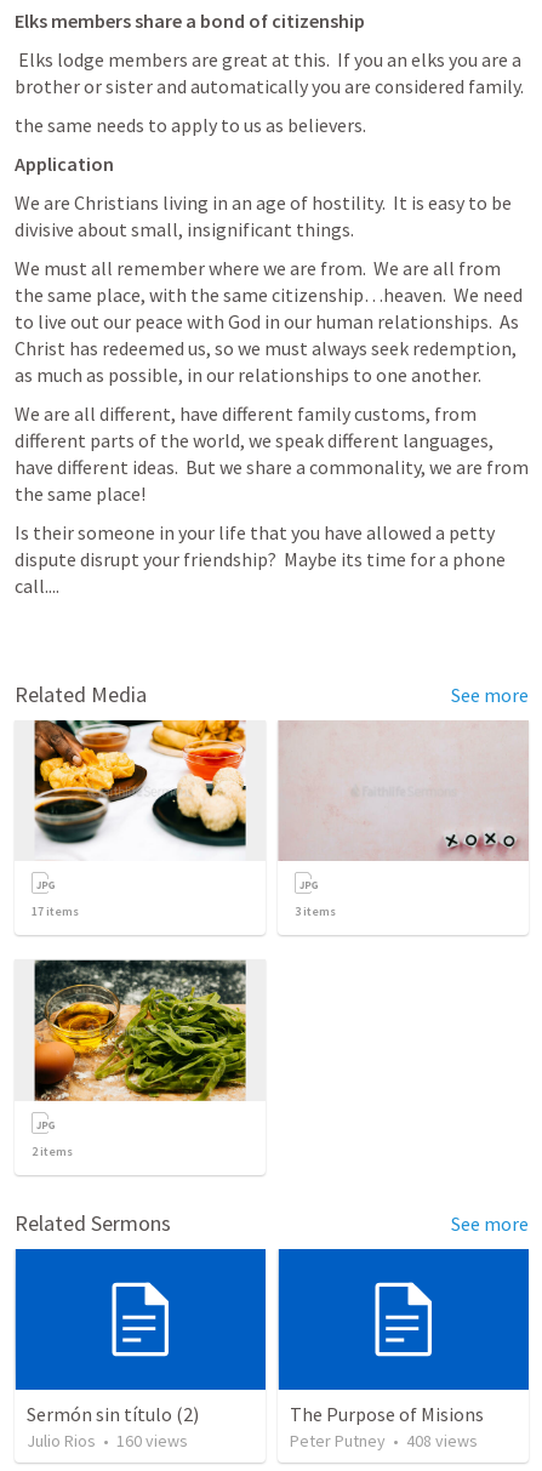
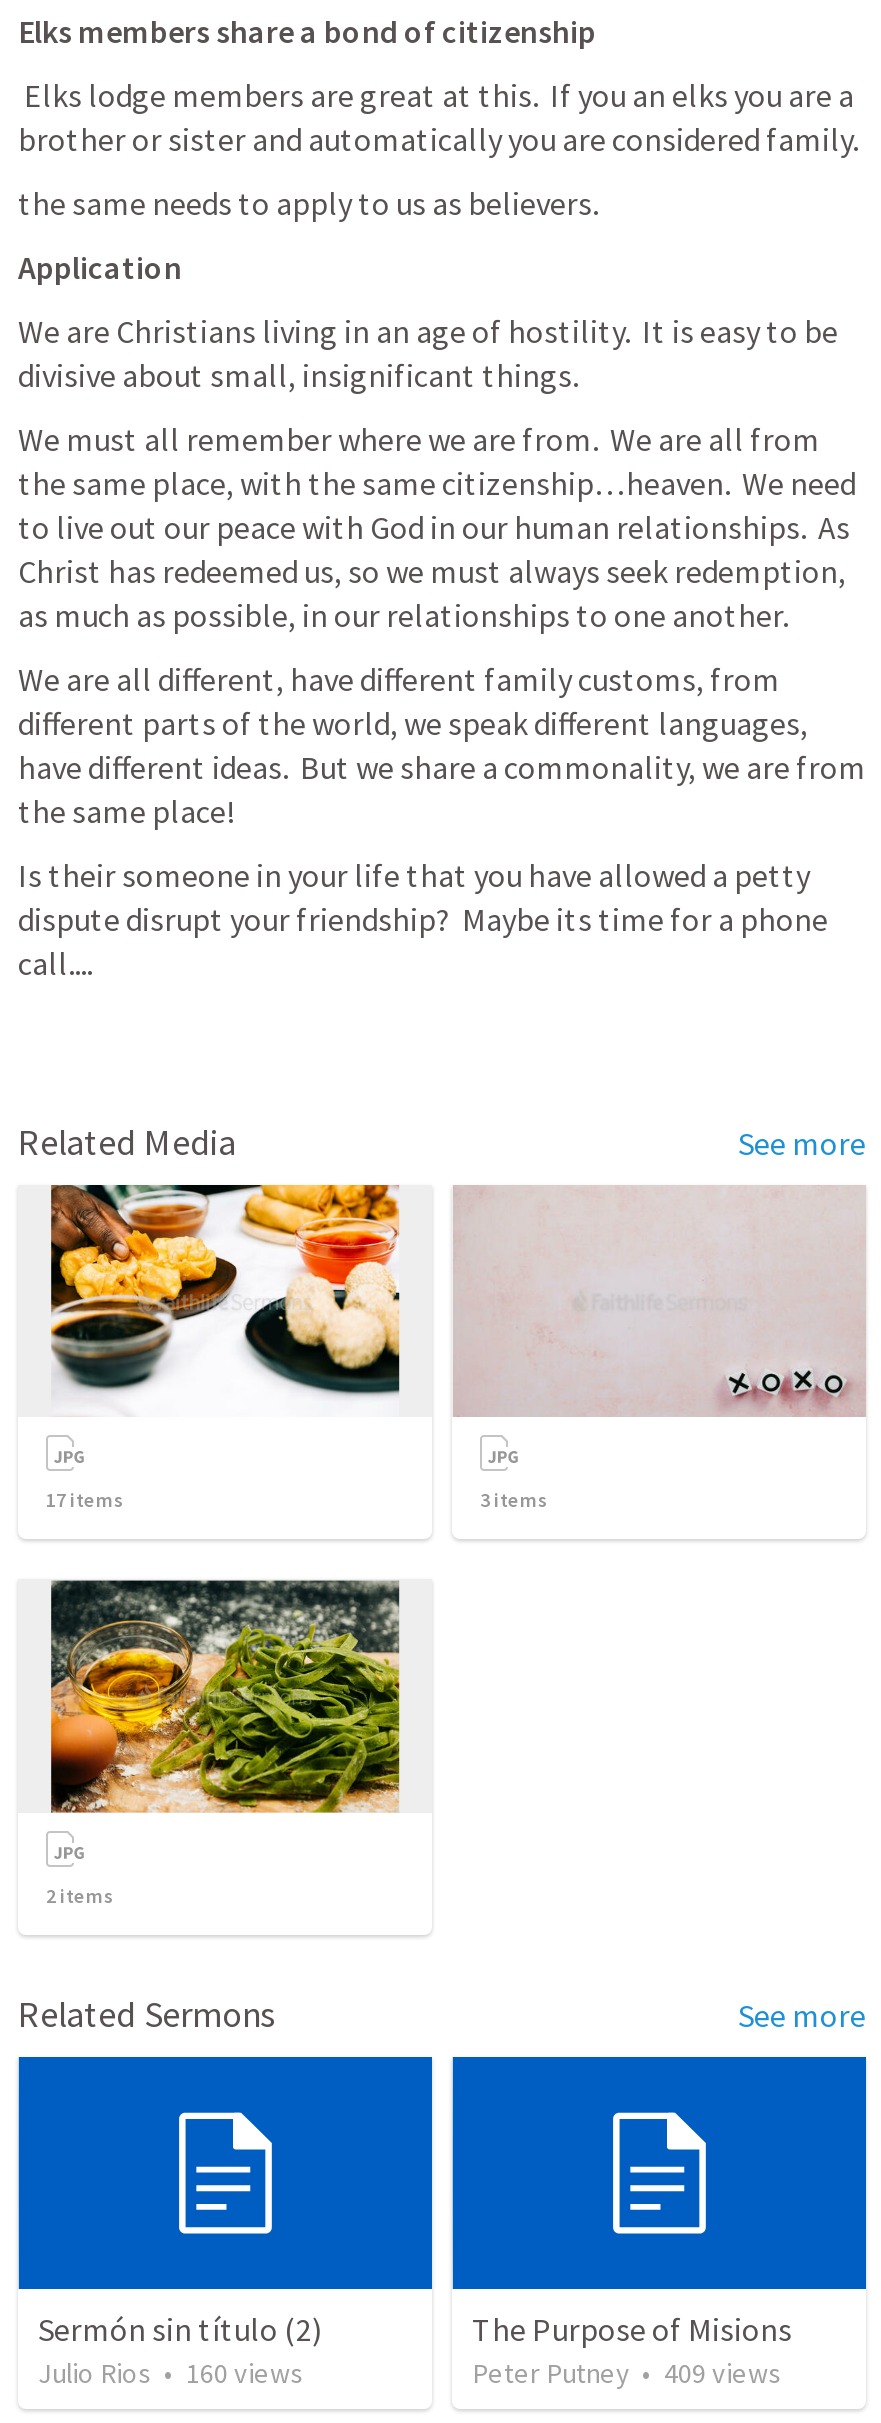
- Peter Putney • 408 views
+ Peter Putney • 409 views
